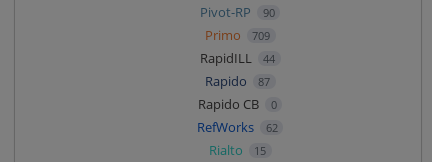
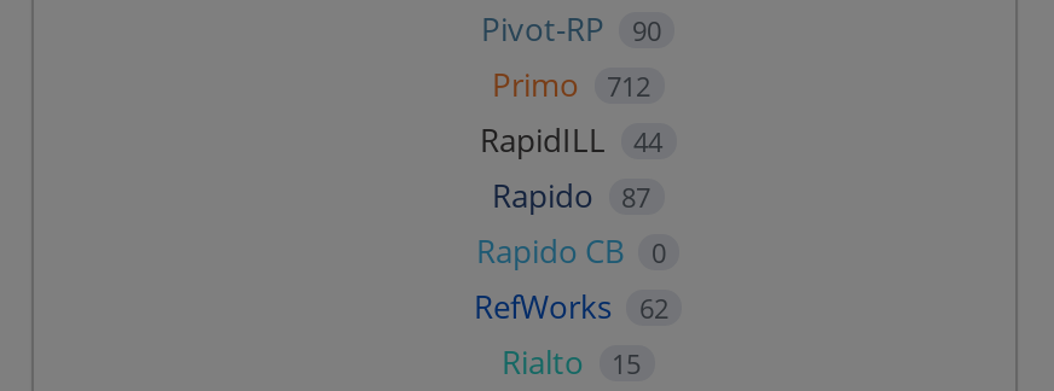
- Primo 709
+ Primo 712
